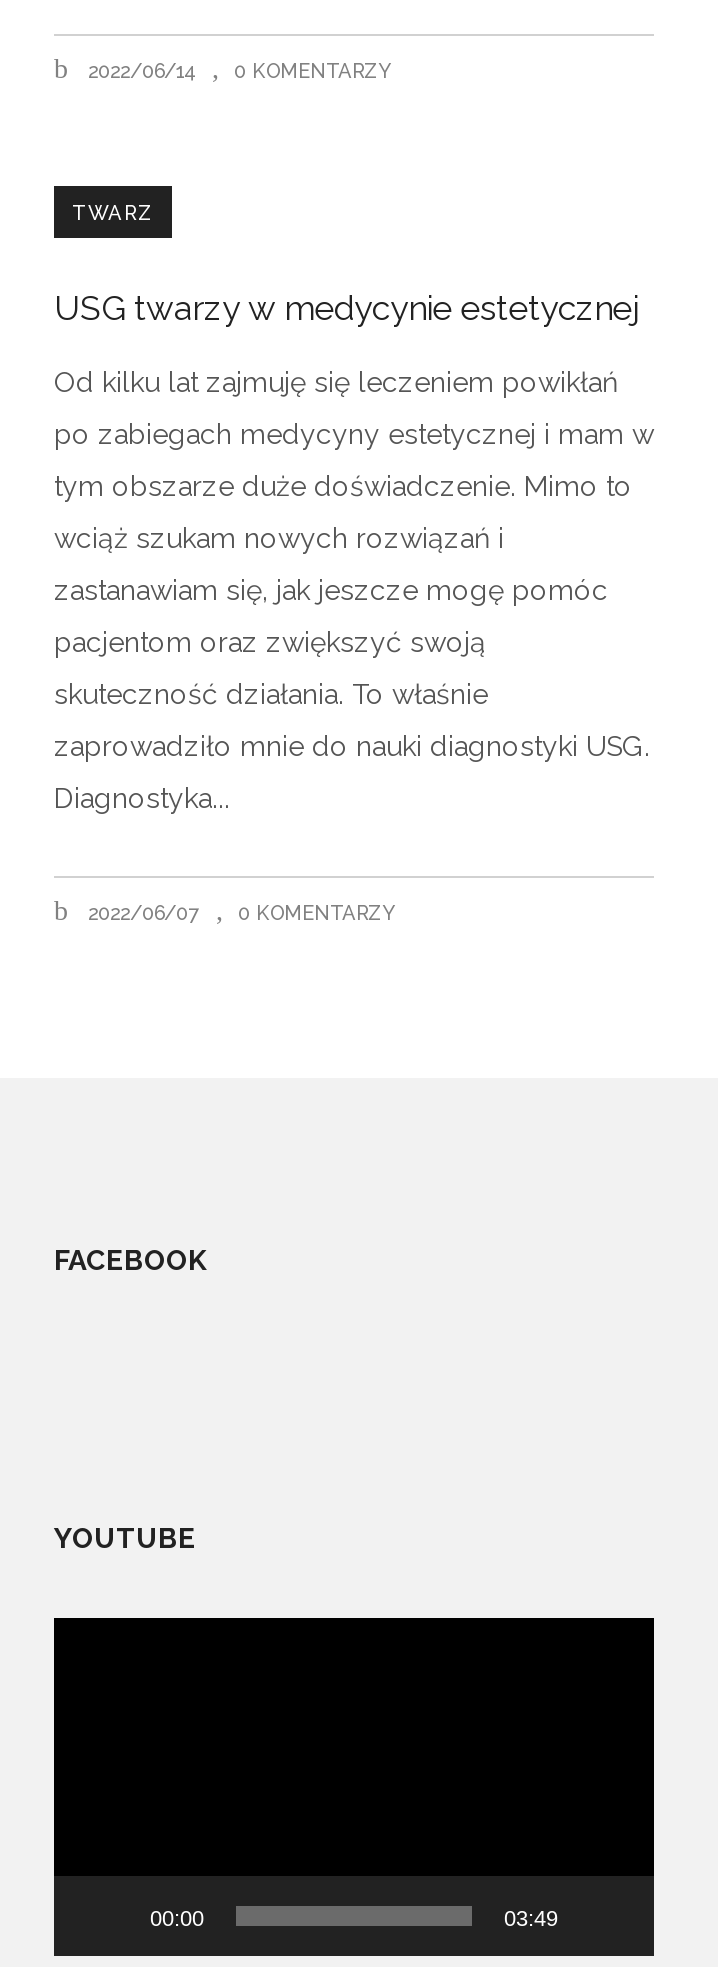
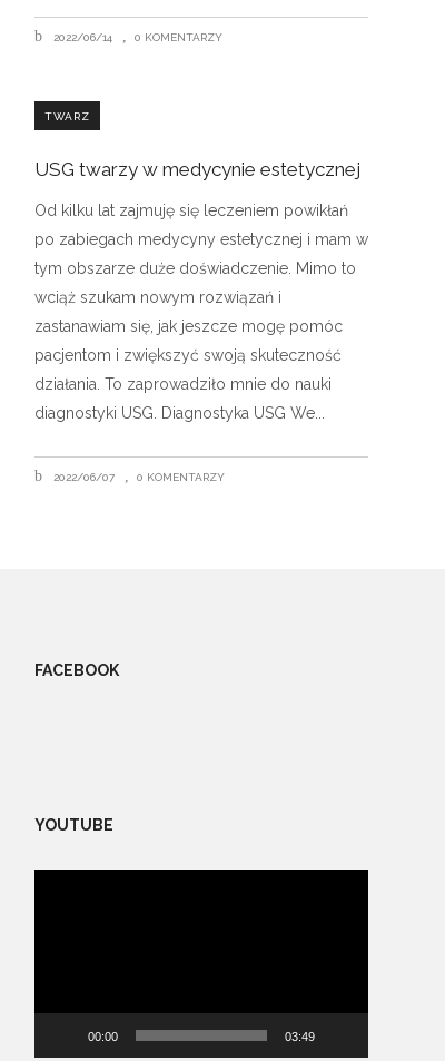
- wciąż szukam nowych rozwiązań i
+ wciąż szukam nowym rozwiązań i

- pacjentom oraz zwiększyć swoją
- skuteczność działania. To właśnie
- zaprowadziło mnie do nauki diagnostyki USG.
- Diagnostyka
+ pacjentom i zwiększyć swoją skuteczność
+ działania. To zaprowadziło mnie do nauki
+ diagnostyki USG. Diagnostyka USG We
